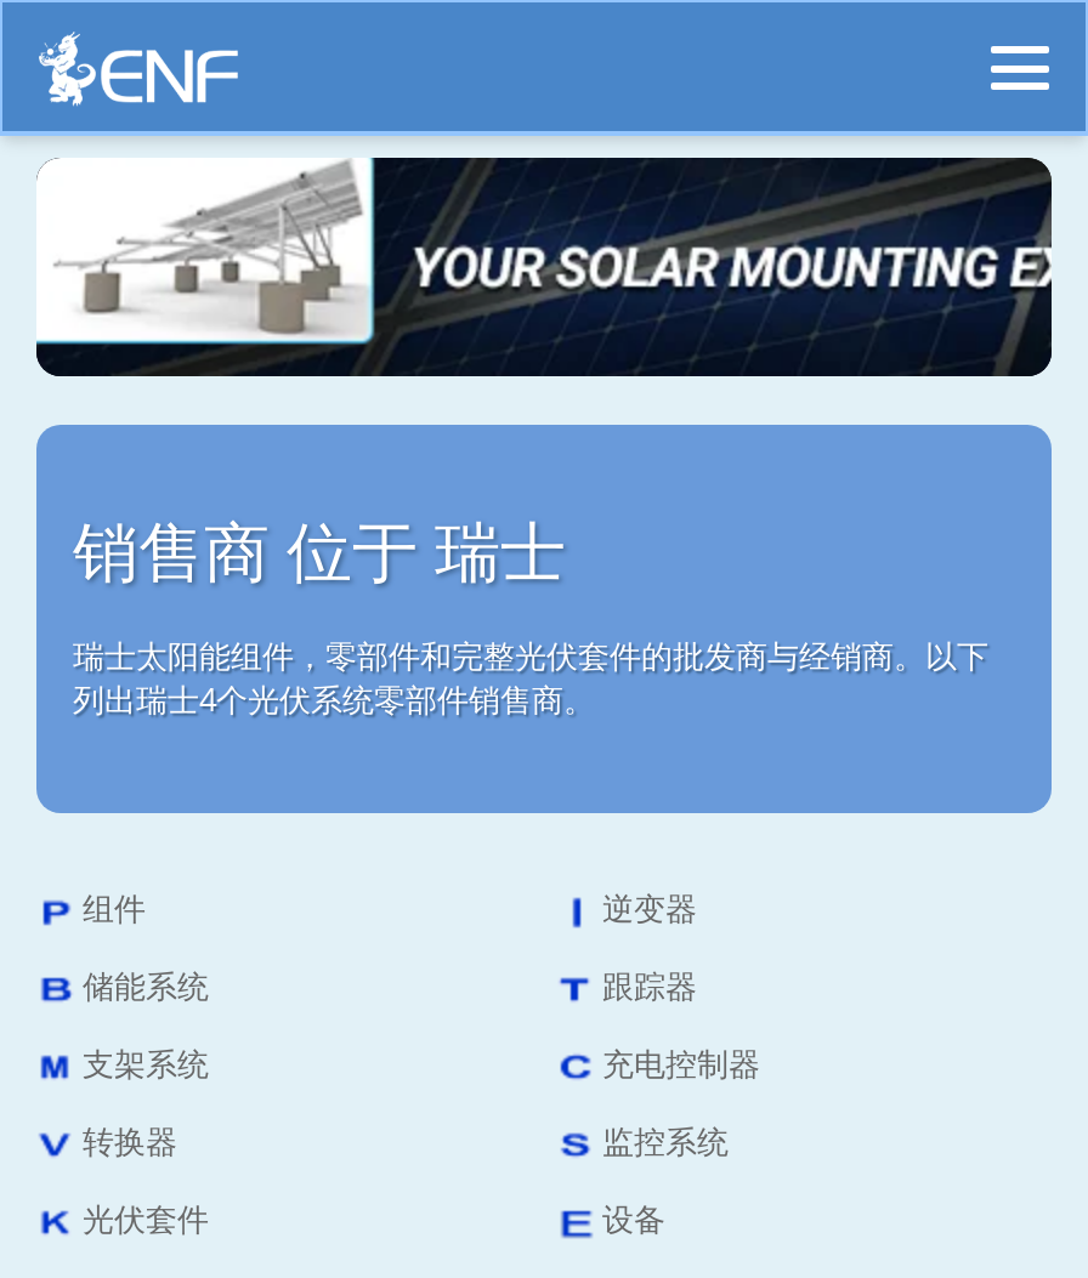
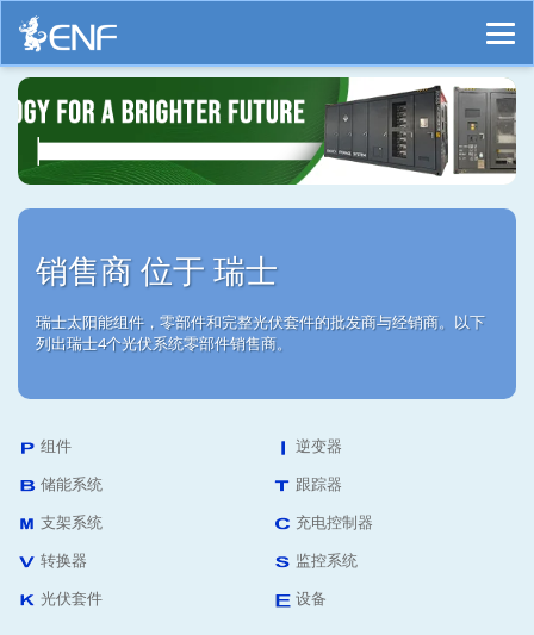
- [image]
+ [image]
